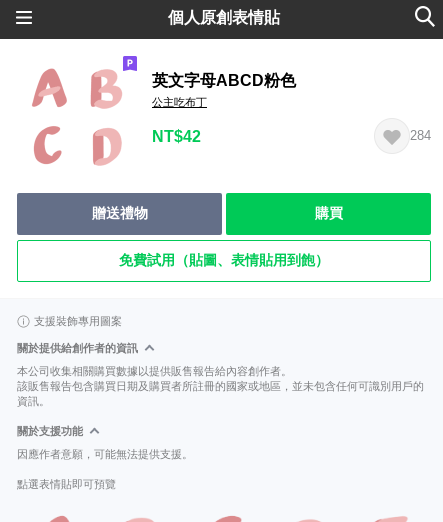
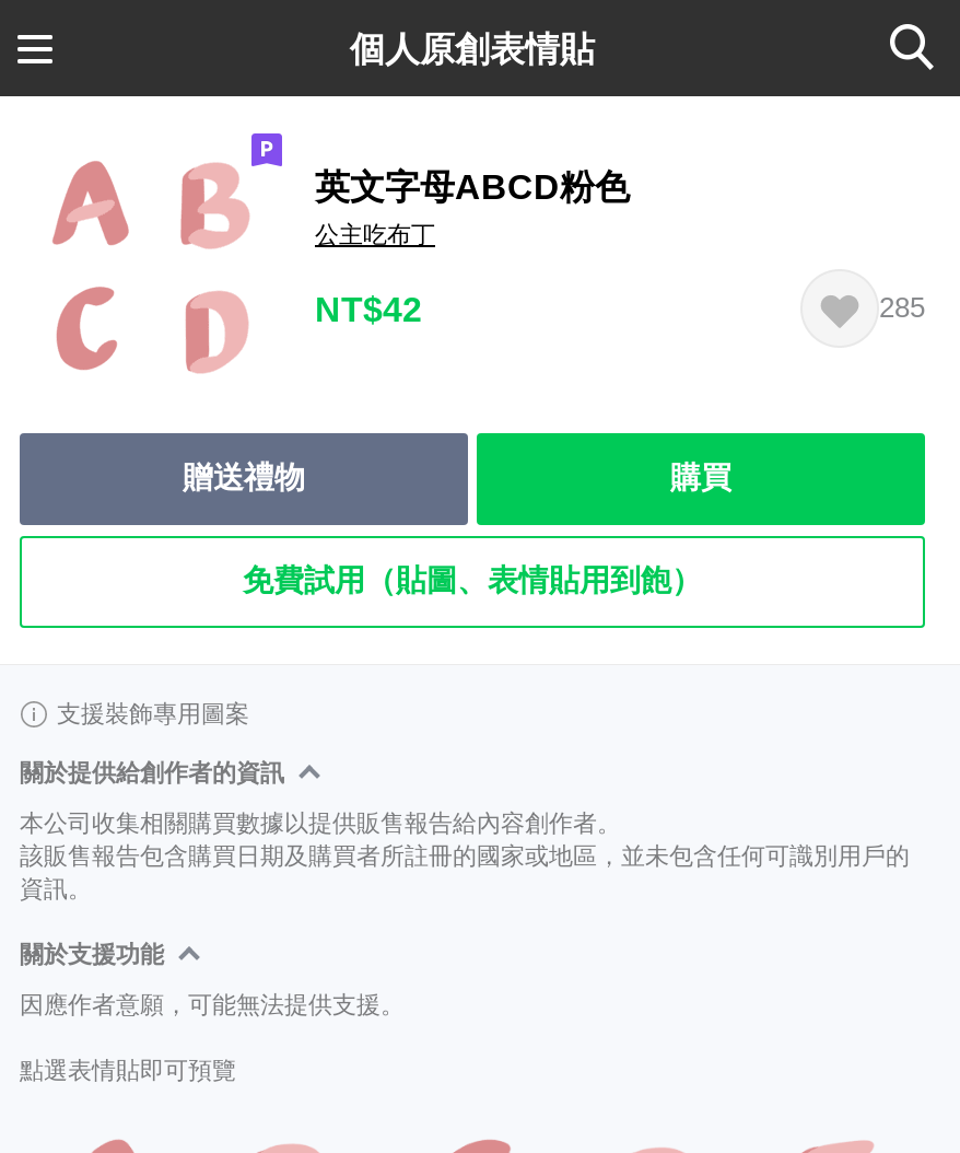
- 284
+ 285
